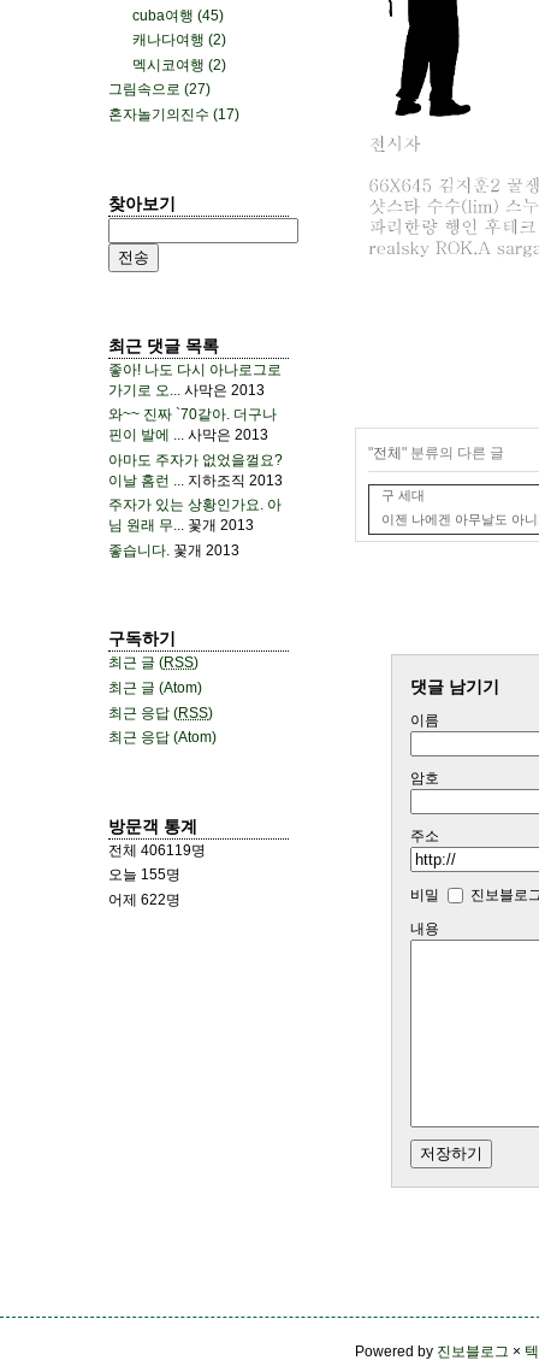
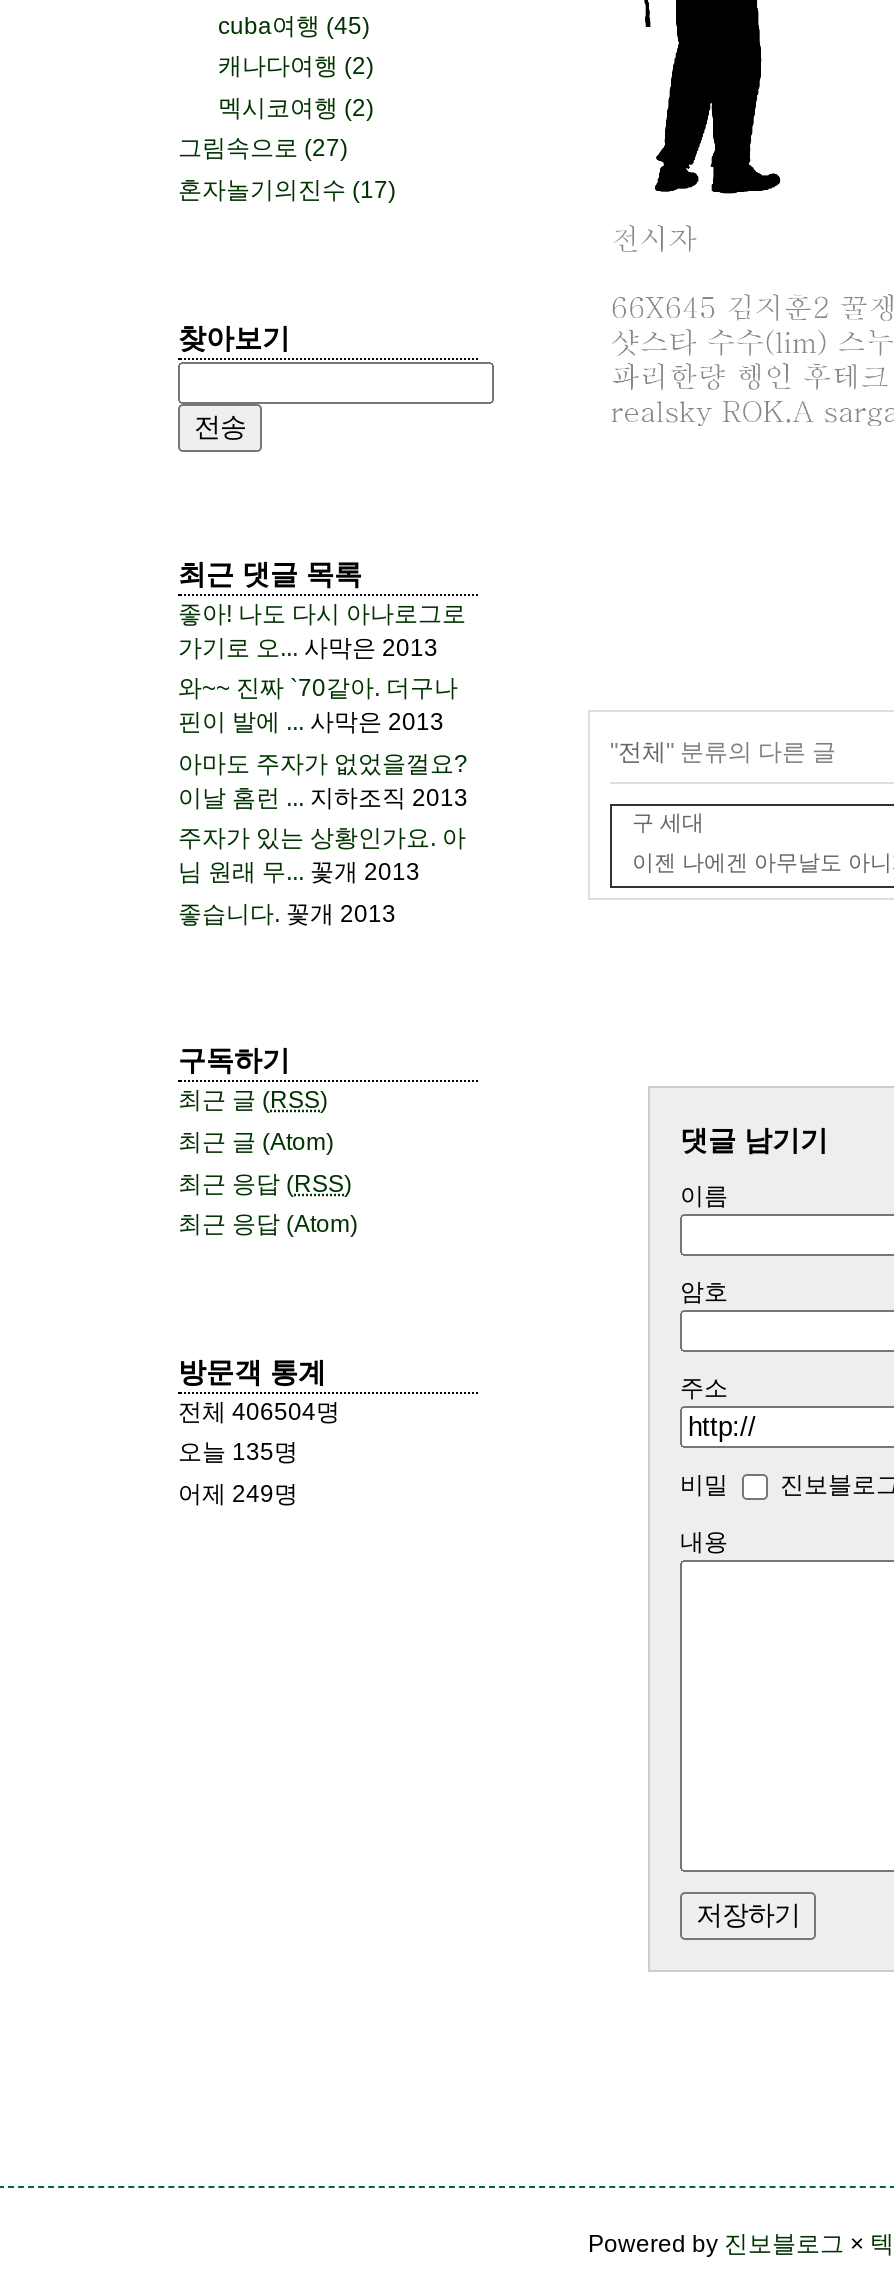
- 전체 406119명
+ 전체 406504명

- 오늘 155명
+ 오늘 135명

- 어제 622명
+ 어제 249명
